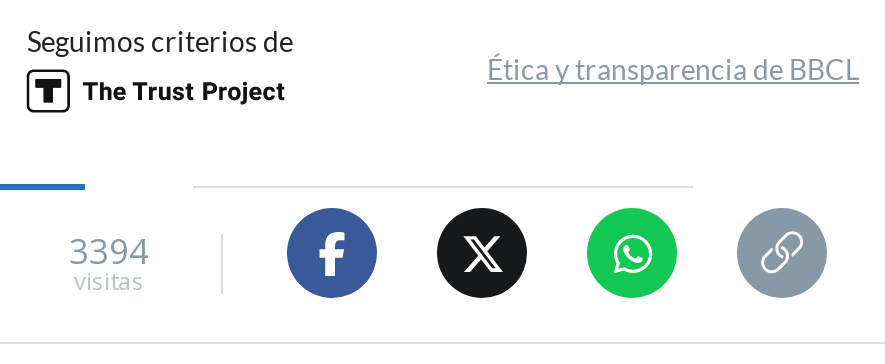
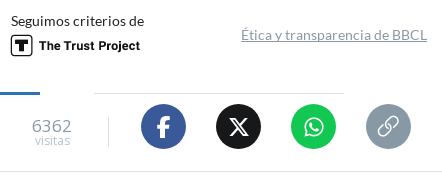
- 3394
+ 6362
